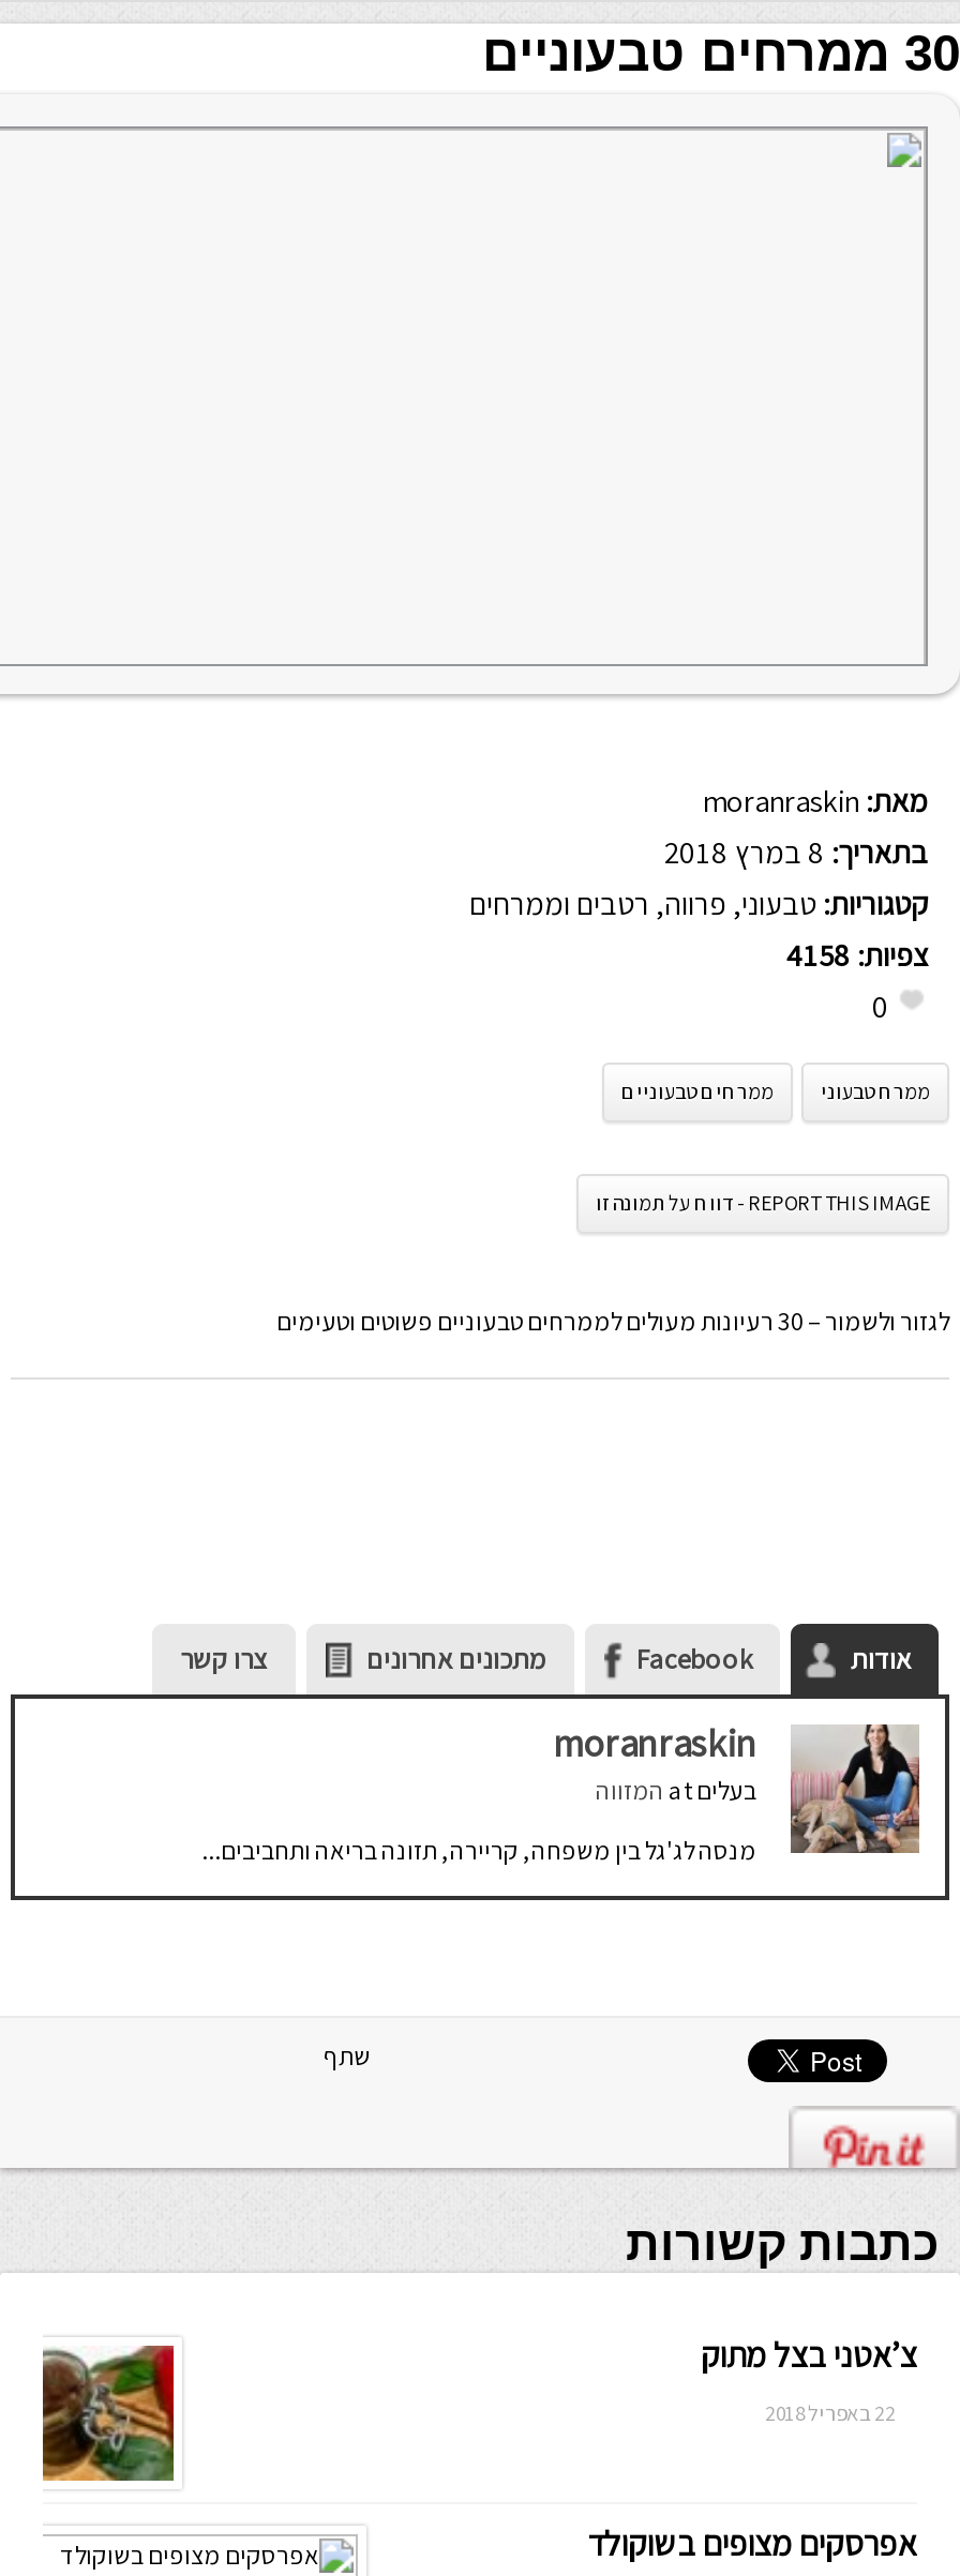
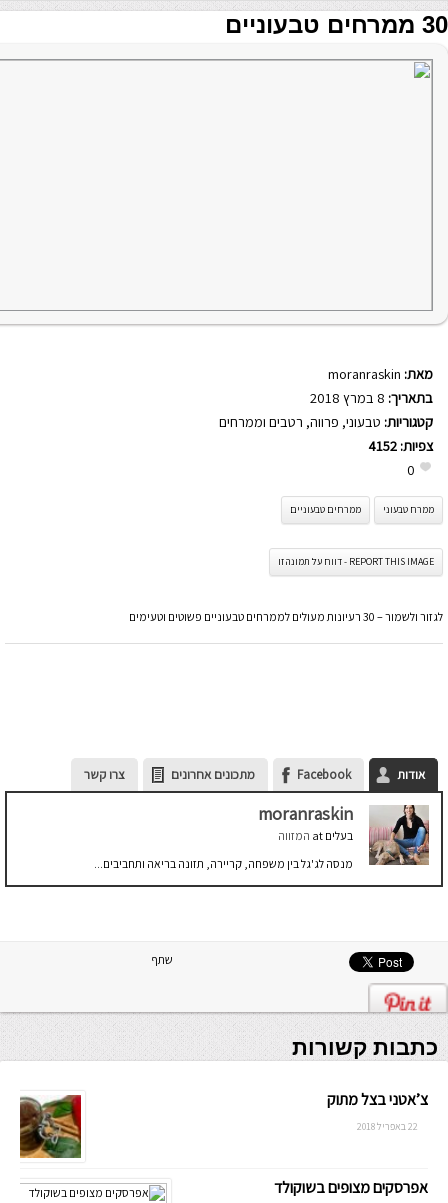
- צפיות: 4158
+ צפיות: 4152
